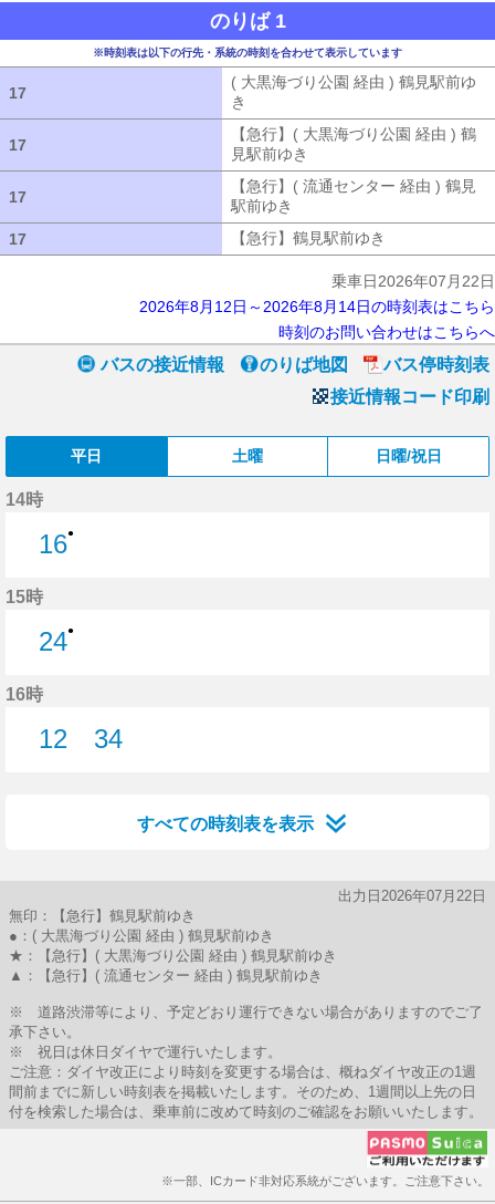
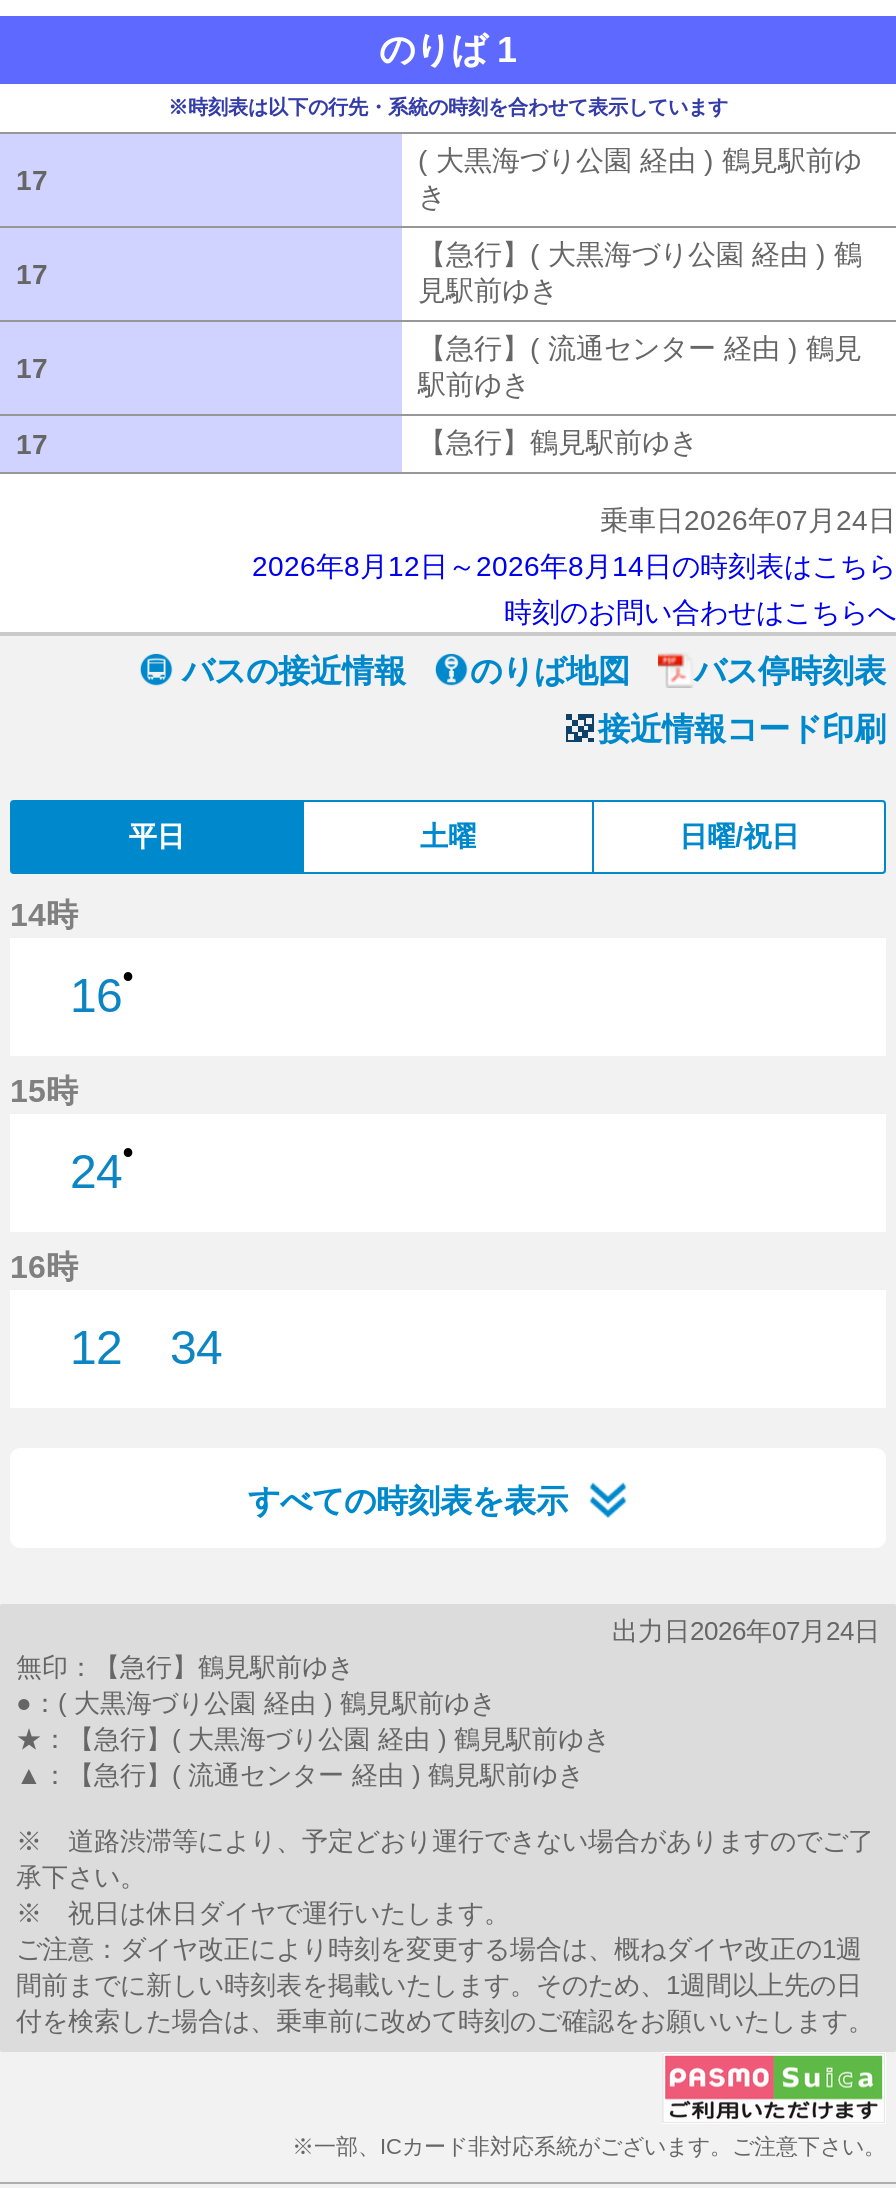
- 乗車日2026年07月22日
+ 乗車日2026年07月24日

- 出力日2026年07月22日
+ 出力日2026年07月24日
